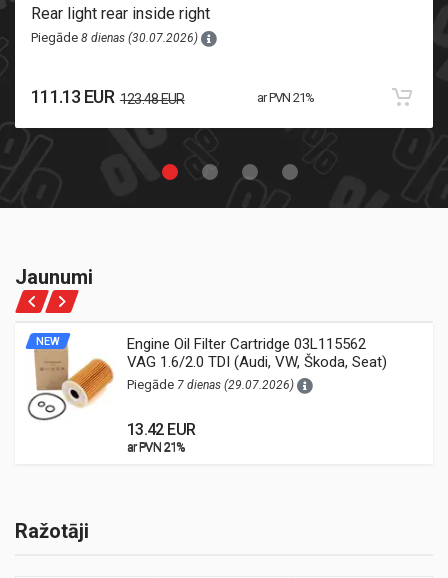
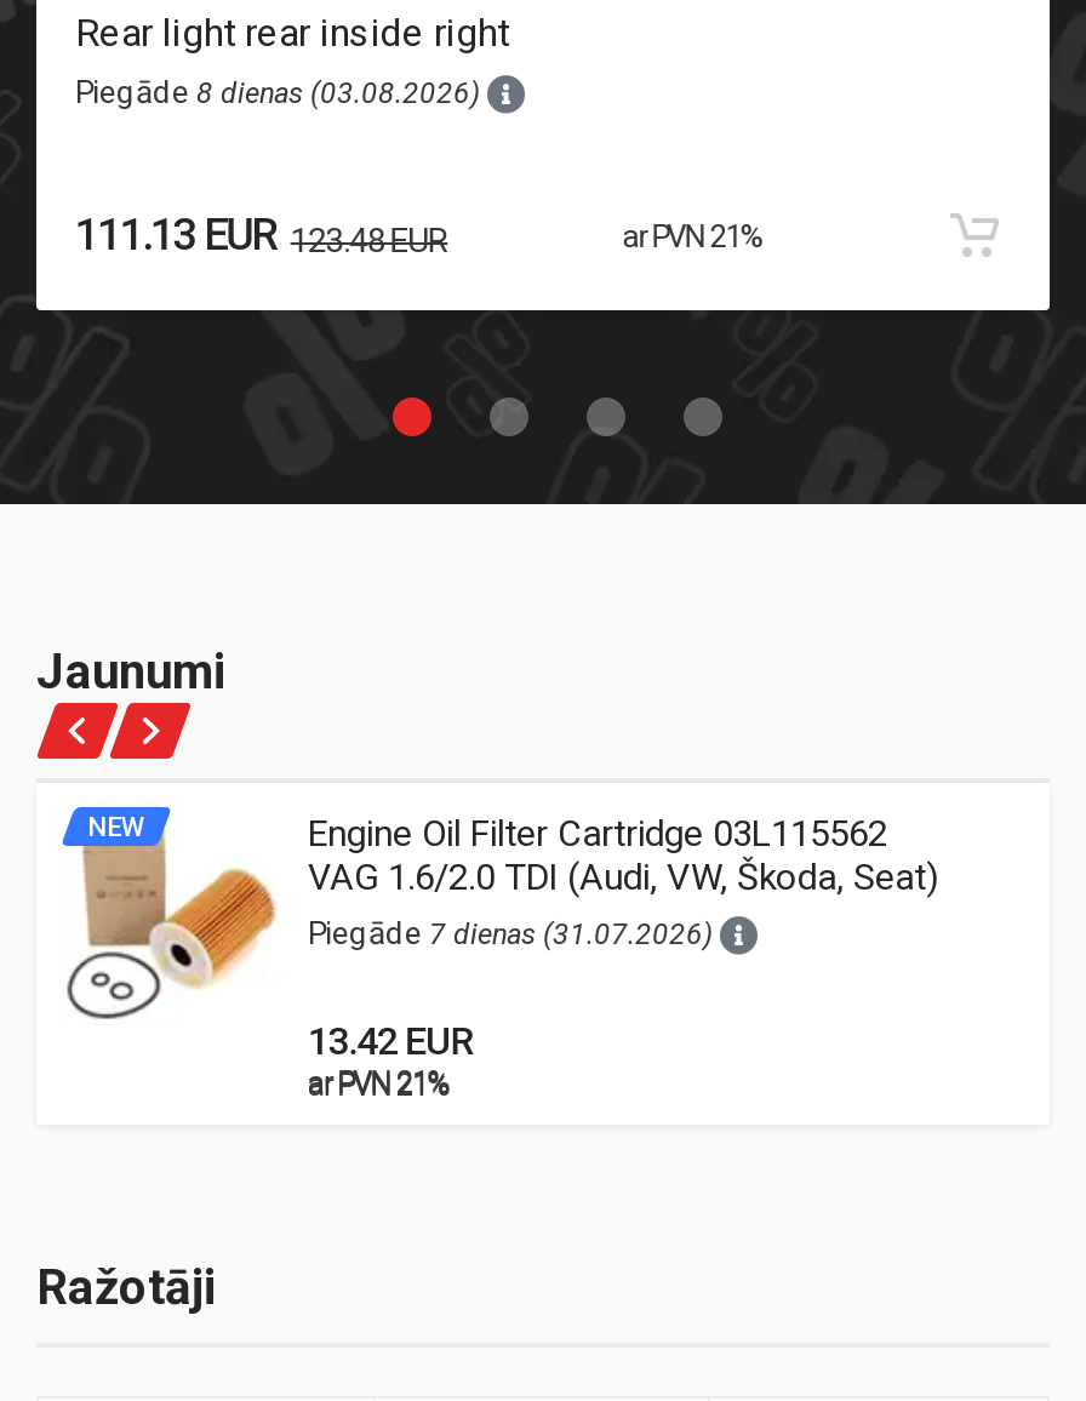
- Piegāde 8 dienas (30.07.2026)
+ Piegāde 8 dienas (03.08.2026)

- Piegāde 7 dienas (29.07.2026)
+ Piegāde 7 dienas (31.07.2026)
